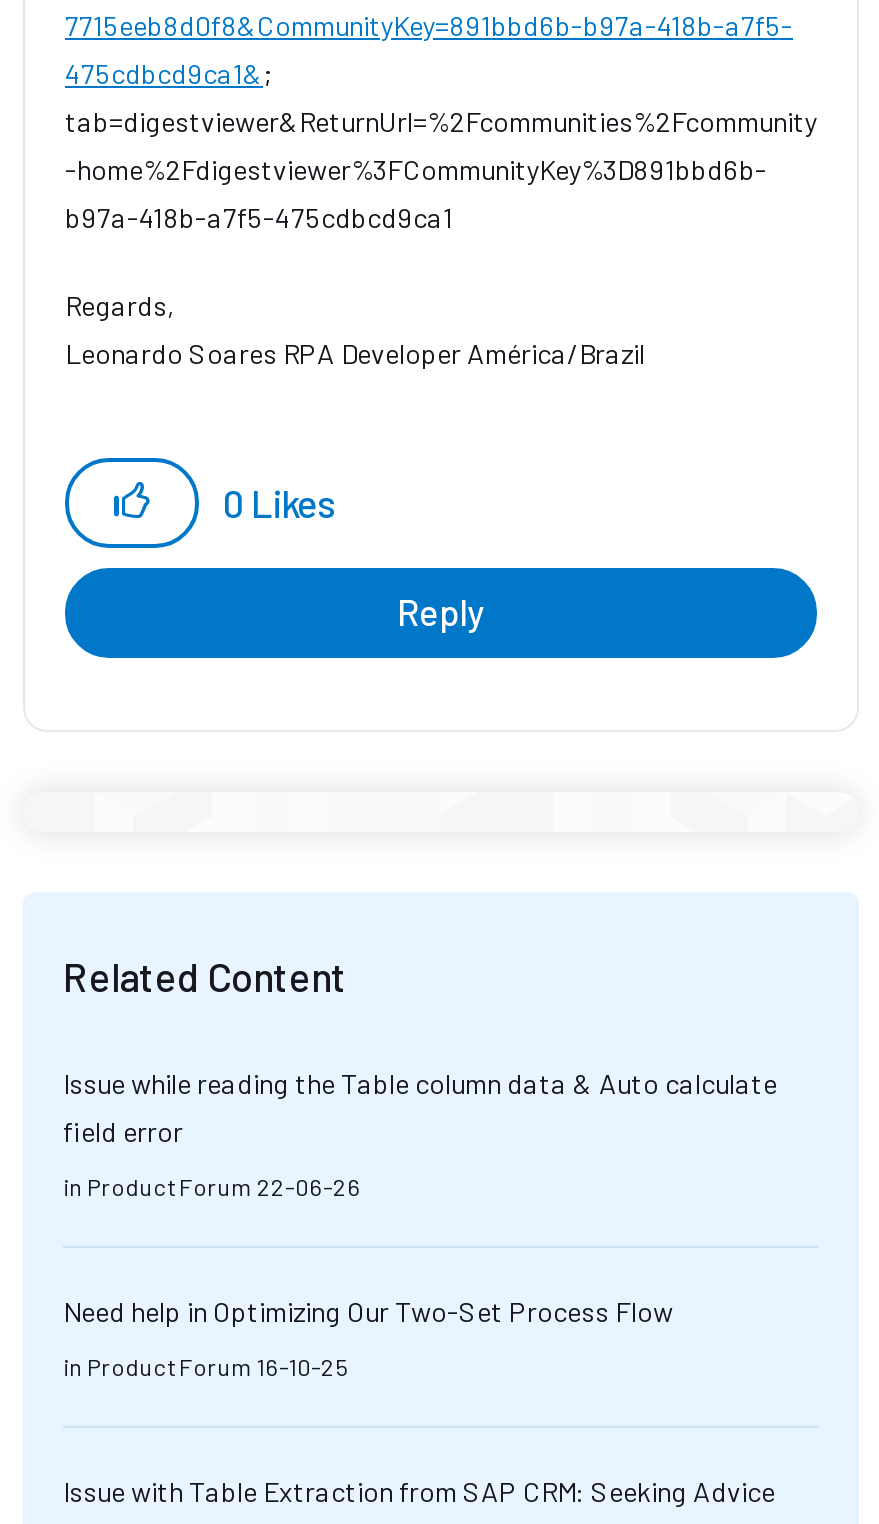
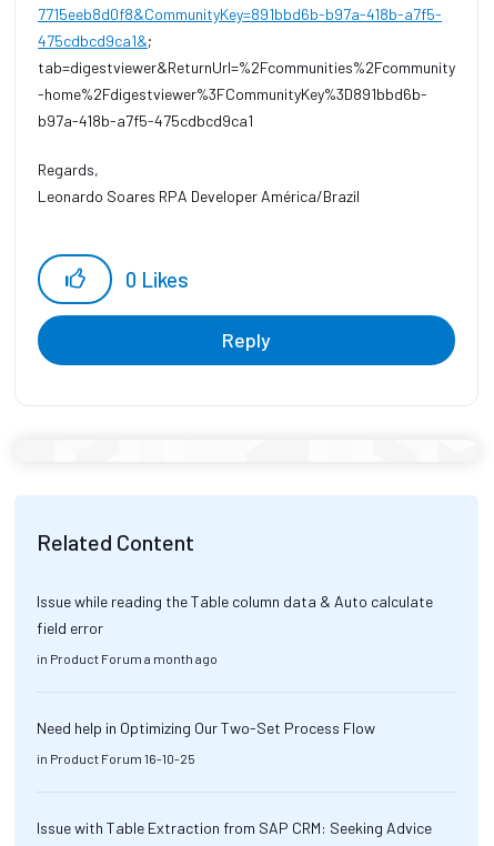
- in Product Forum 22-06-26
+ in Product Forum a month ago
